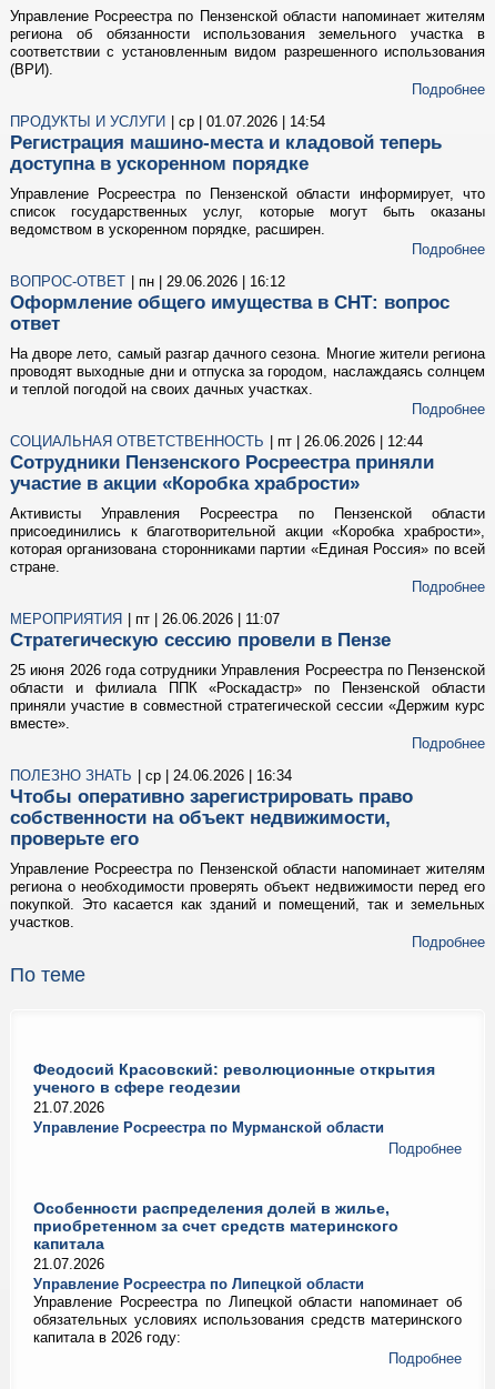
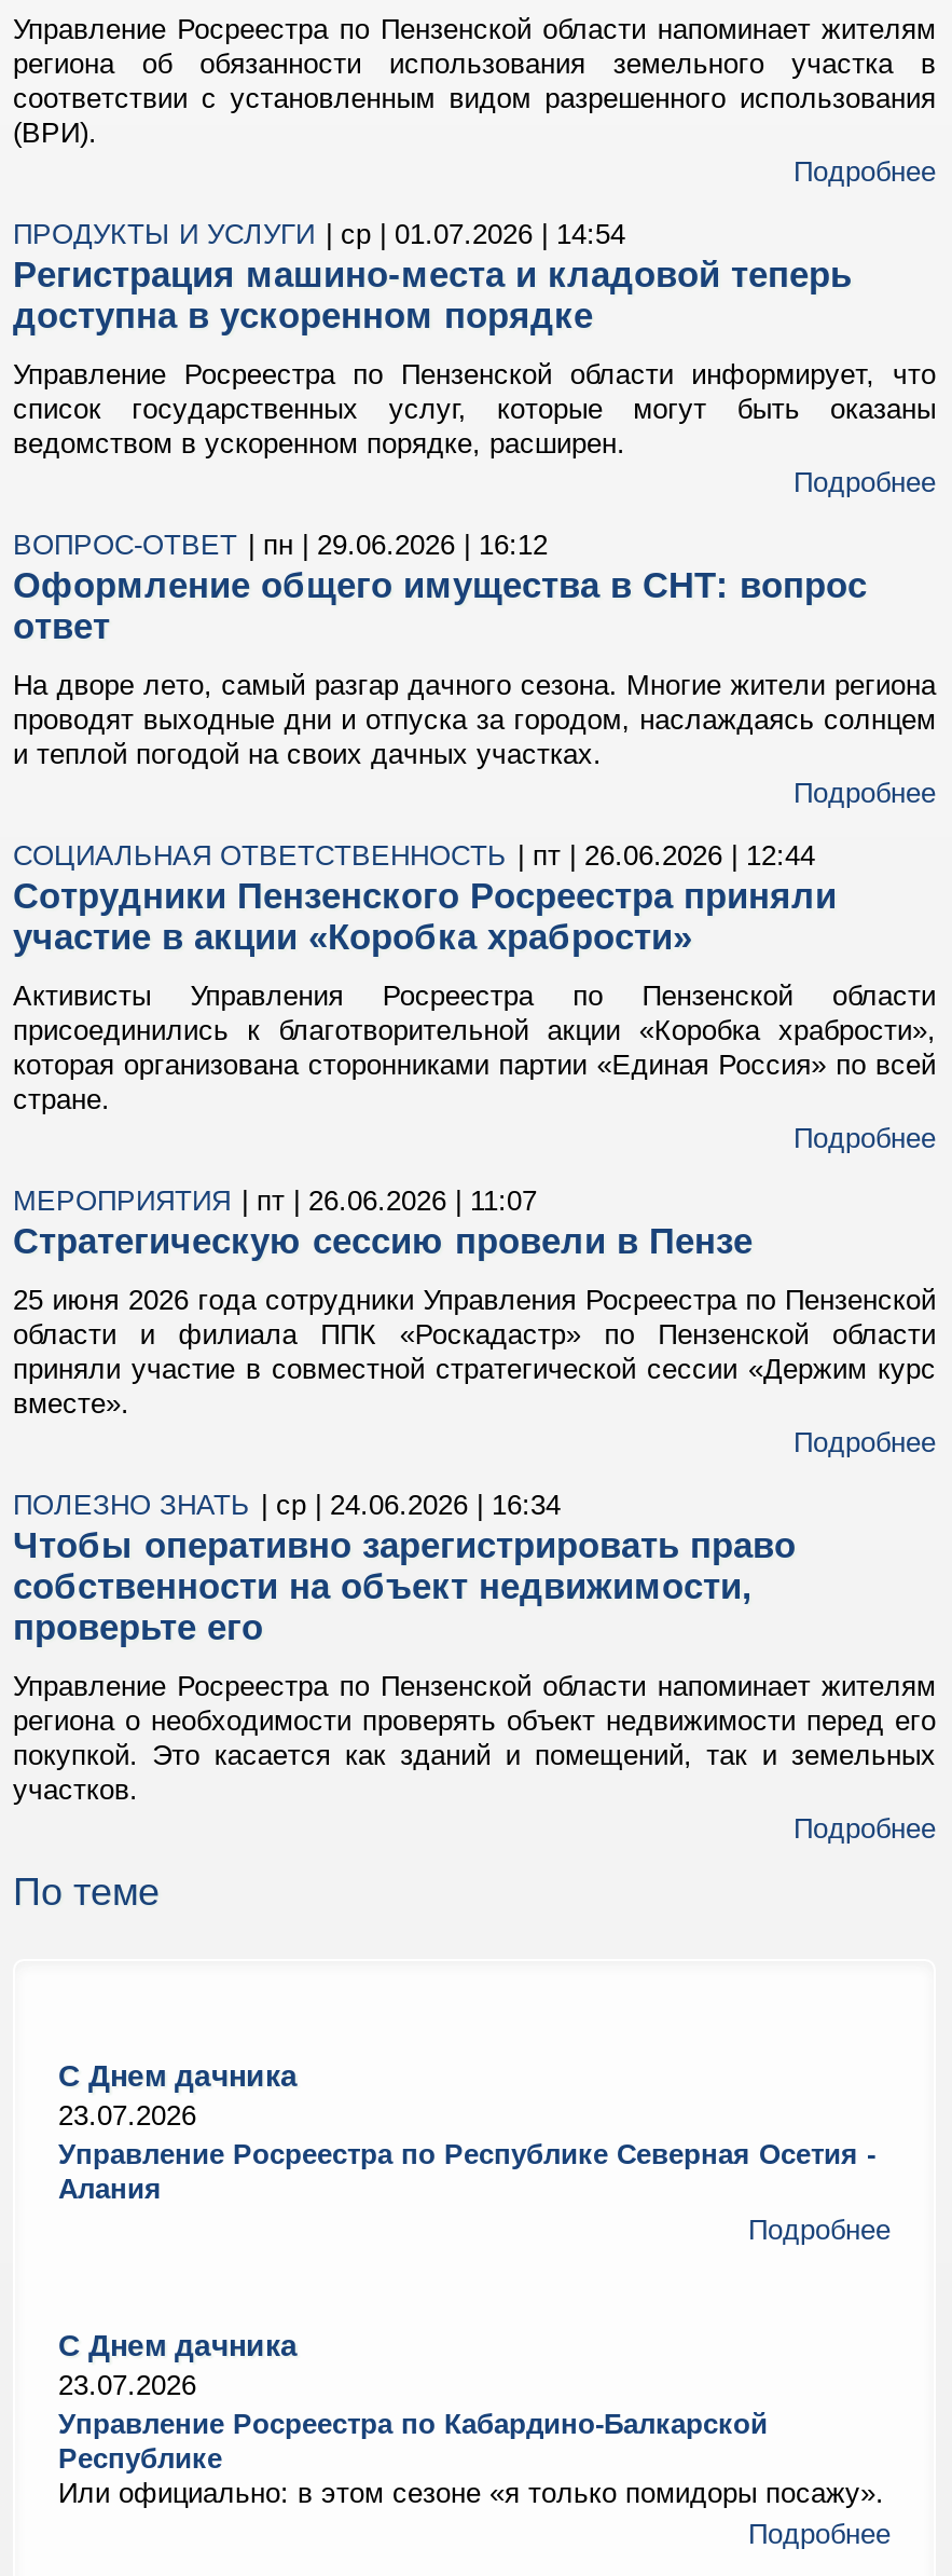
- Феодосий Красовский: революционные открытия
- ученого в сфере геодезии
- 21.07.2026
- Управление Росреестра по Мурманской области
+ С Днем дачника
+ 23.07.2026
+ Управление Росреестра по Республике Северная Осетия -
+ Алания

- Особенности распределения долей в жилье,
- приобретенном за счет средств материнского
- капитала
- 21.07.2026
- Управление Росреестра по Липецкой области
- Управление Росреестра по Липецкой области напоминает об
- обязательных условиях использования средств материнского
- капитала в 2026 году:
+ С Днем дачника
+ 23.07.2026
+ Управление Росреестра по Кабардино-Балкарской
+ Республике
+ Или официально: в этом сезоне «я только помидоры посажу».
